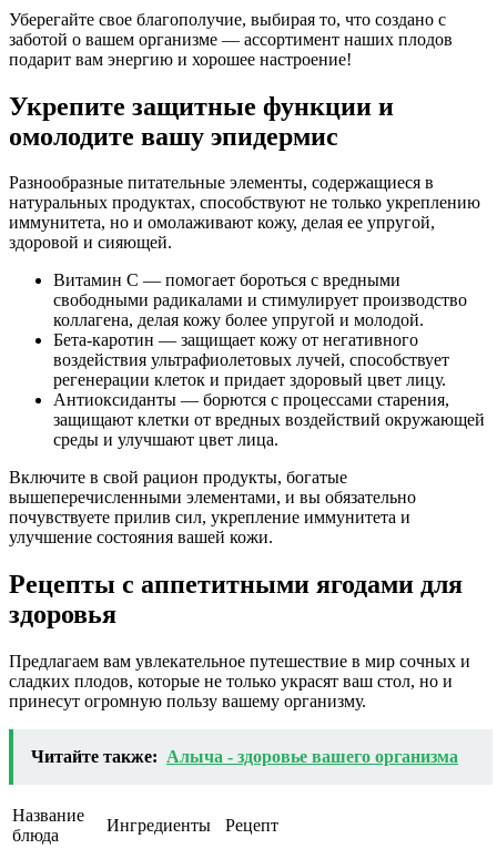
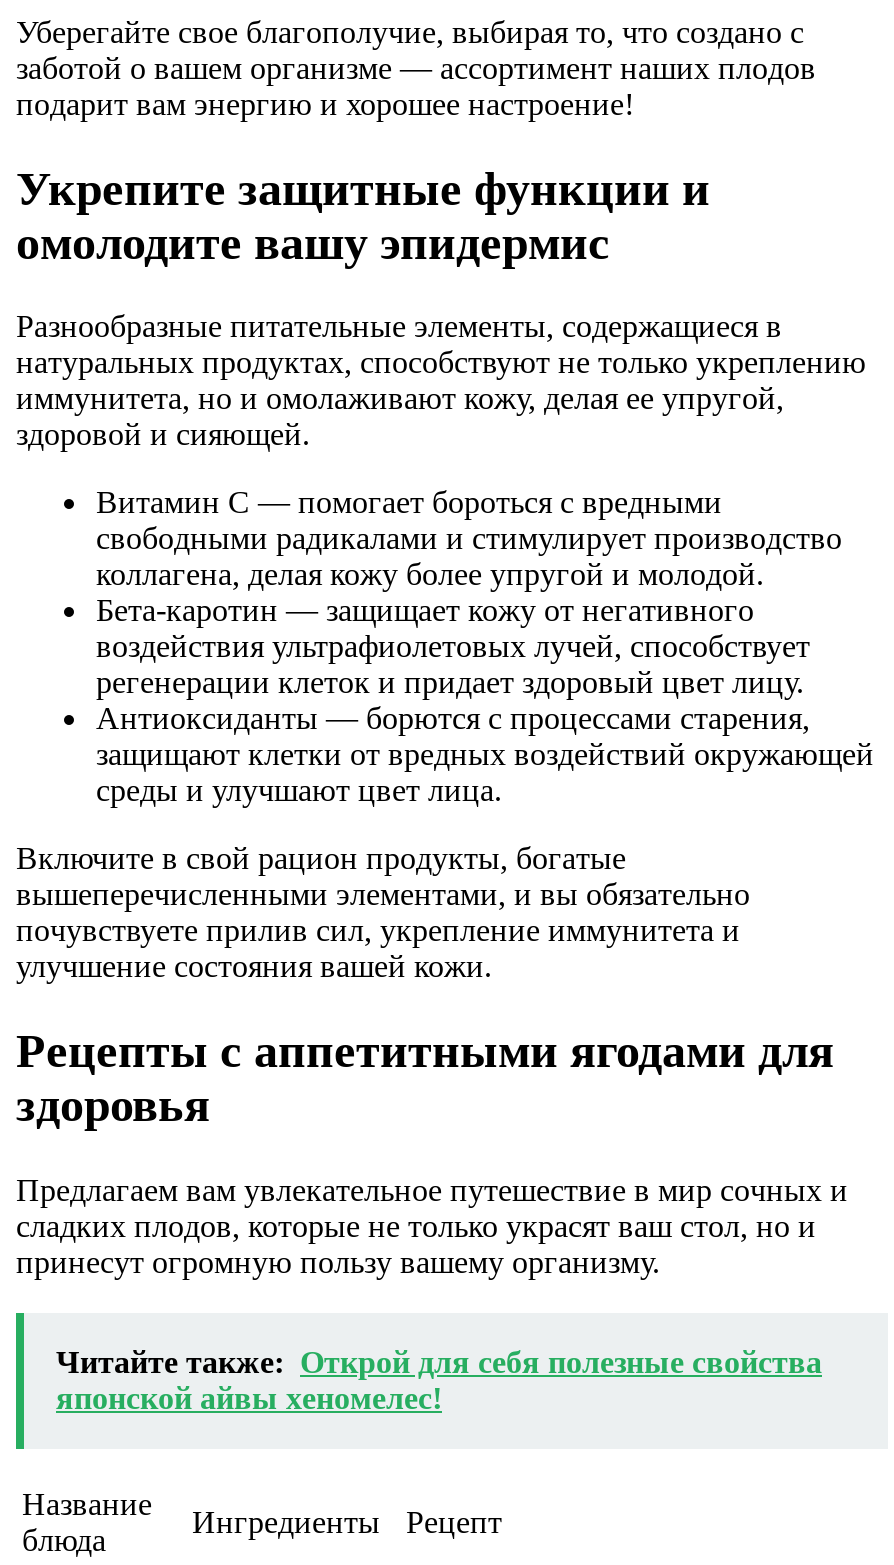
- Читайте также: Алыча - здоровье вашего организма
+ Читайте также: Открой для себя полезные свойства
+ японской айвы хеномелес!
